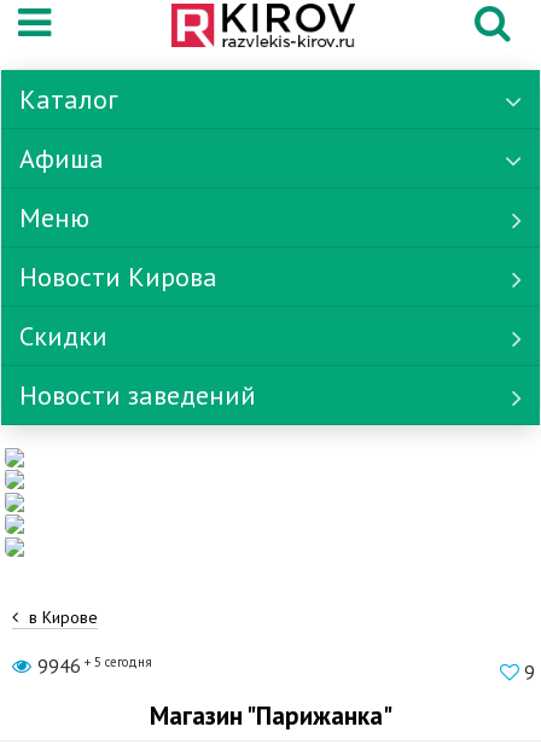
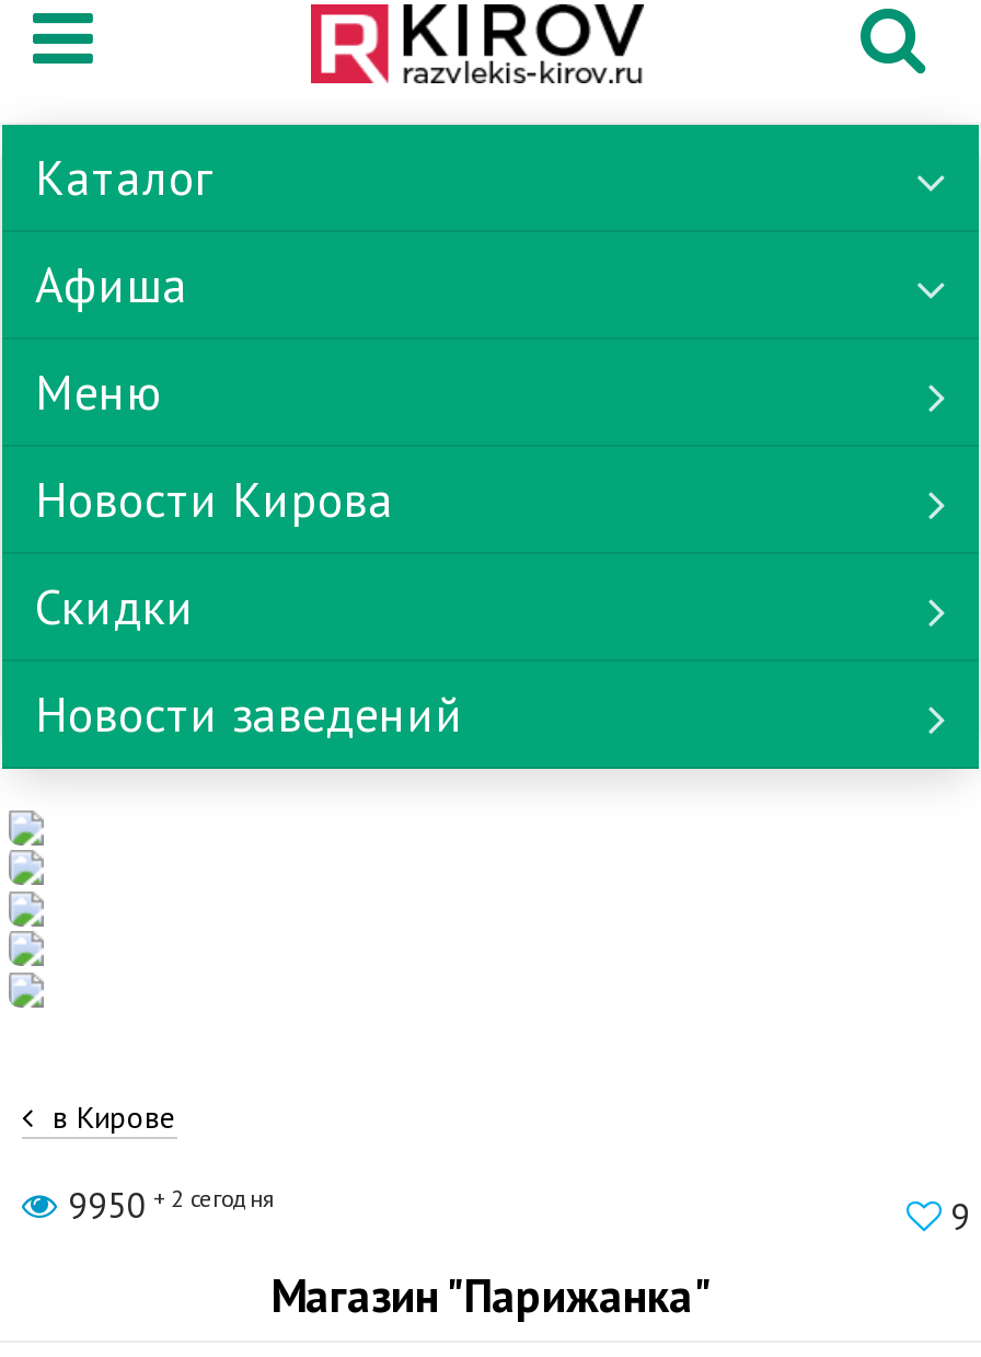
- 9946 + 5 сегодня
+ 9950 + 2 сегодня
